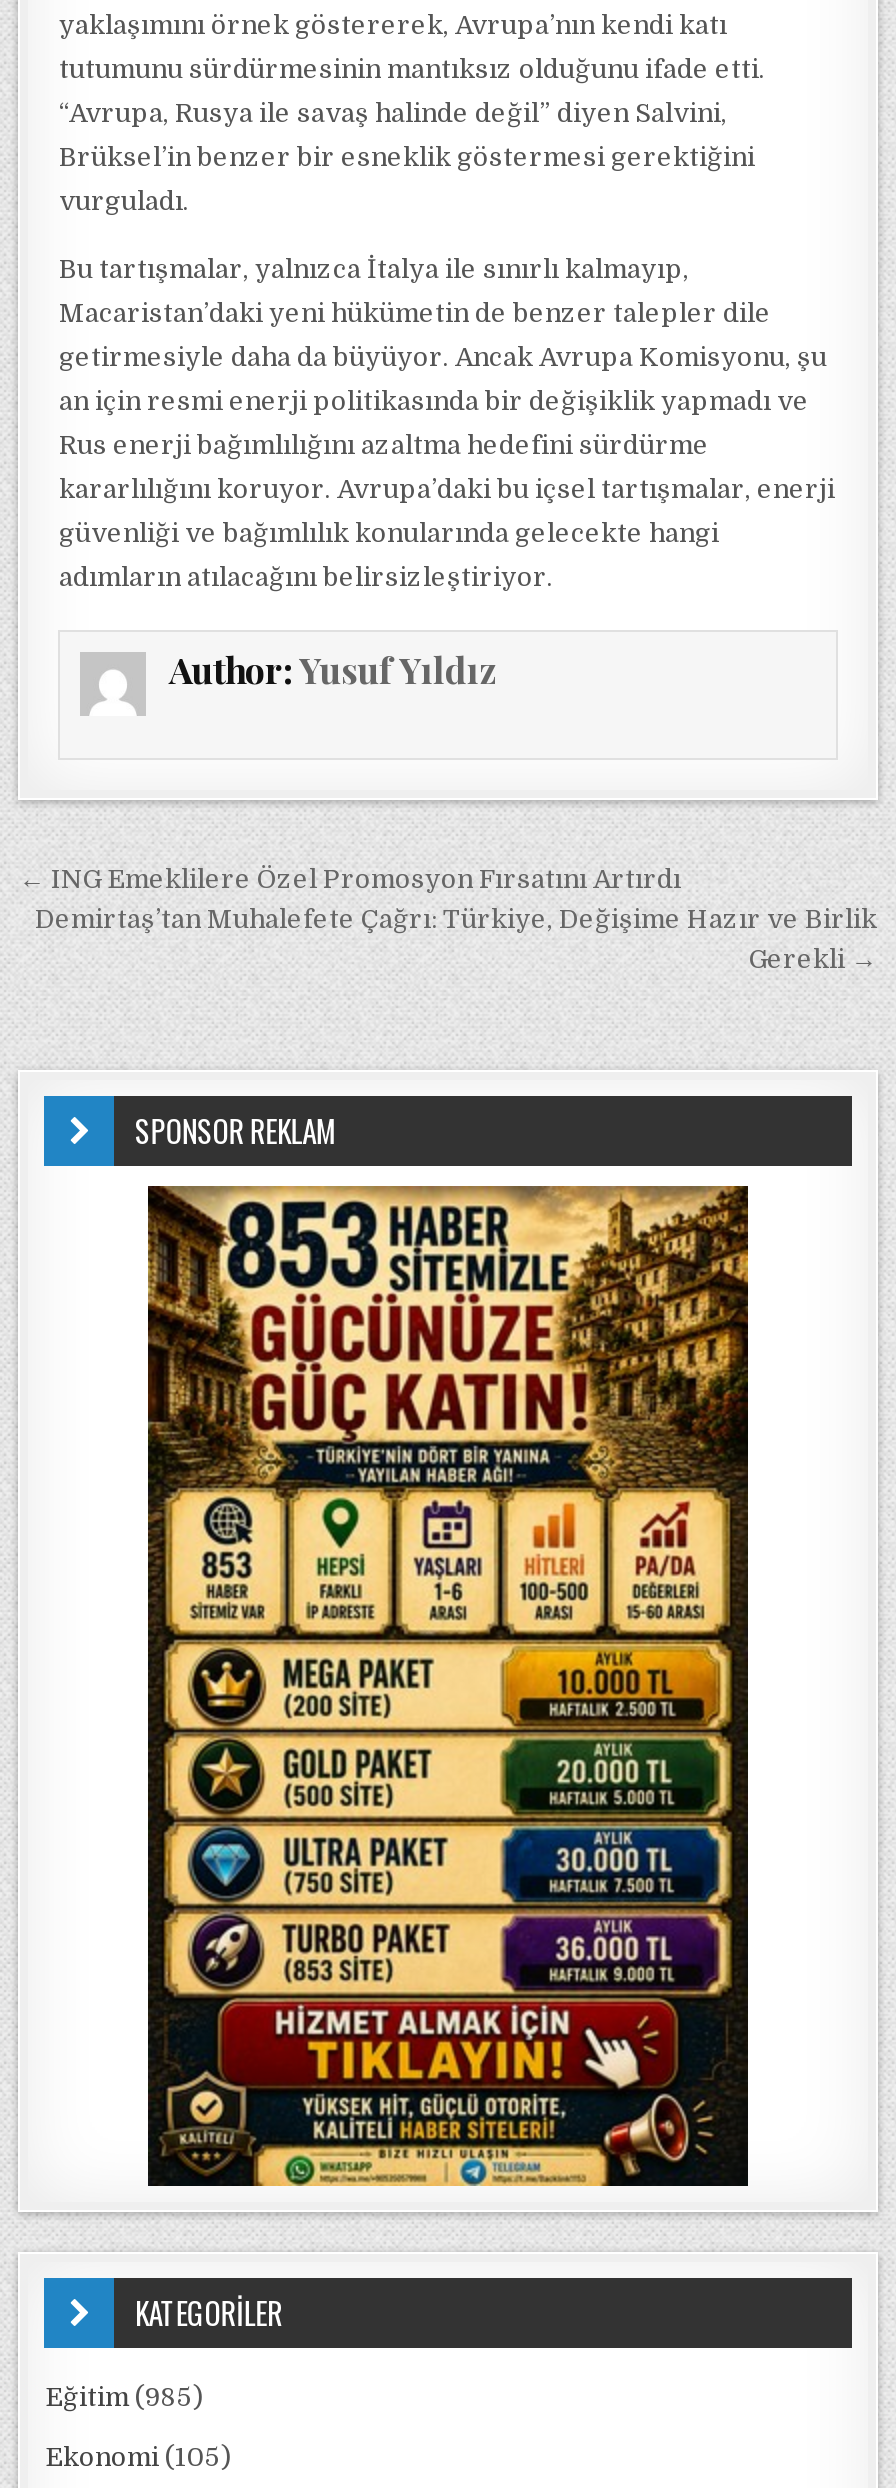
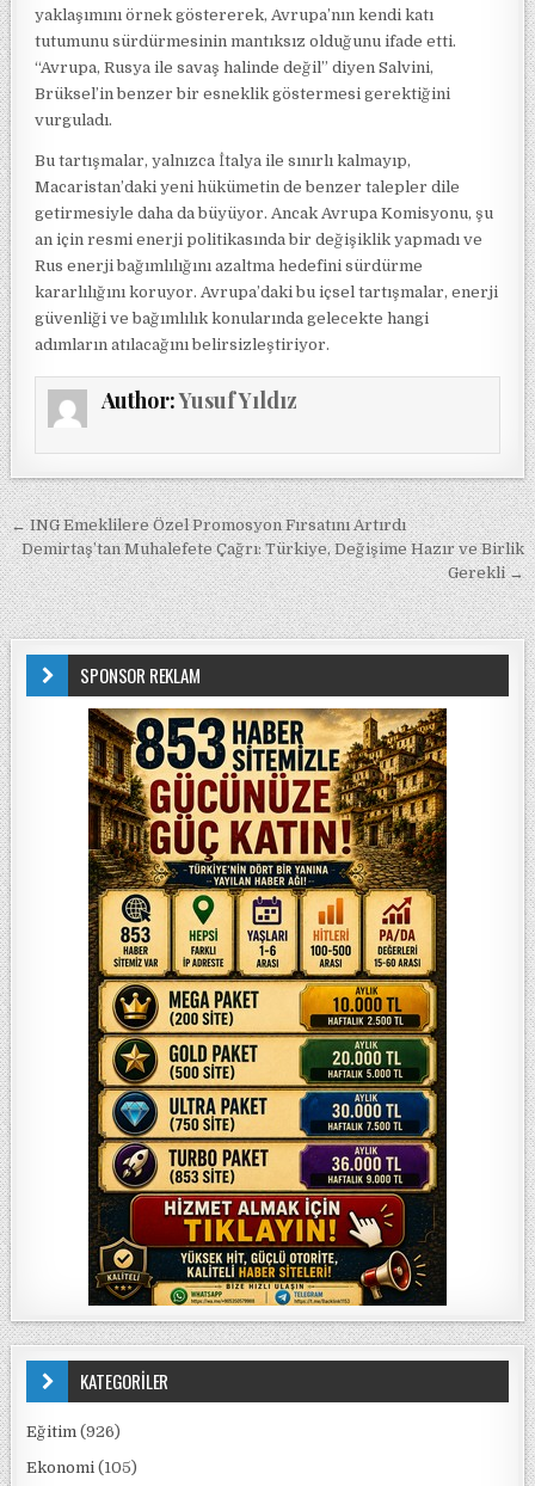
- Eğitim (985)
+ Eğitim (926)
